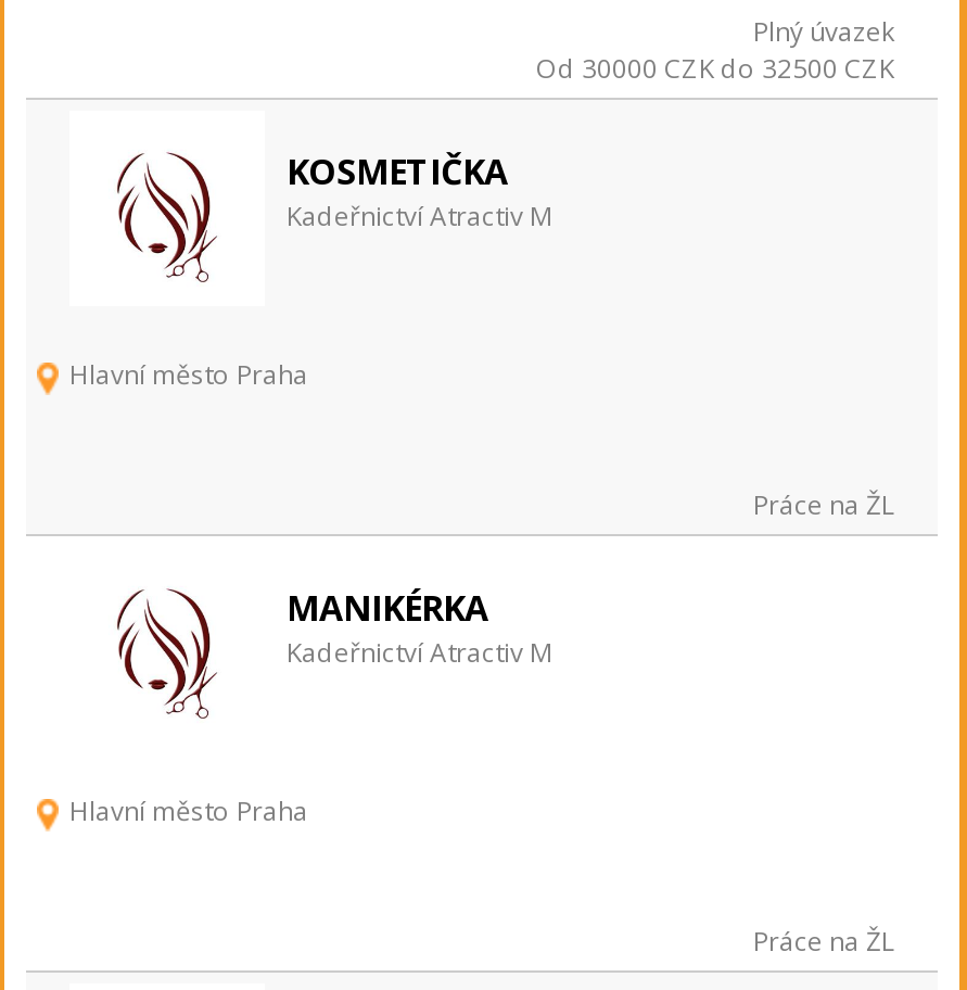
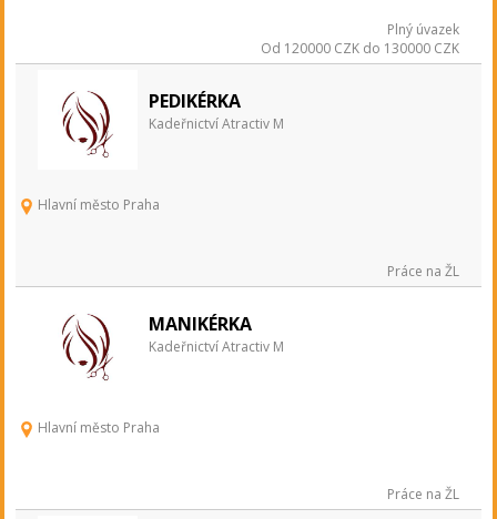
- Od 30000 CZK do 32500 CZK
+ Od 120000 CZK do 130000 CZK

- KOSMETIČKA
+ PEDIKÉRKA
